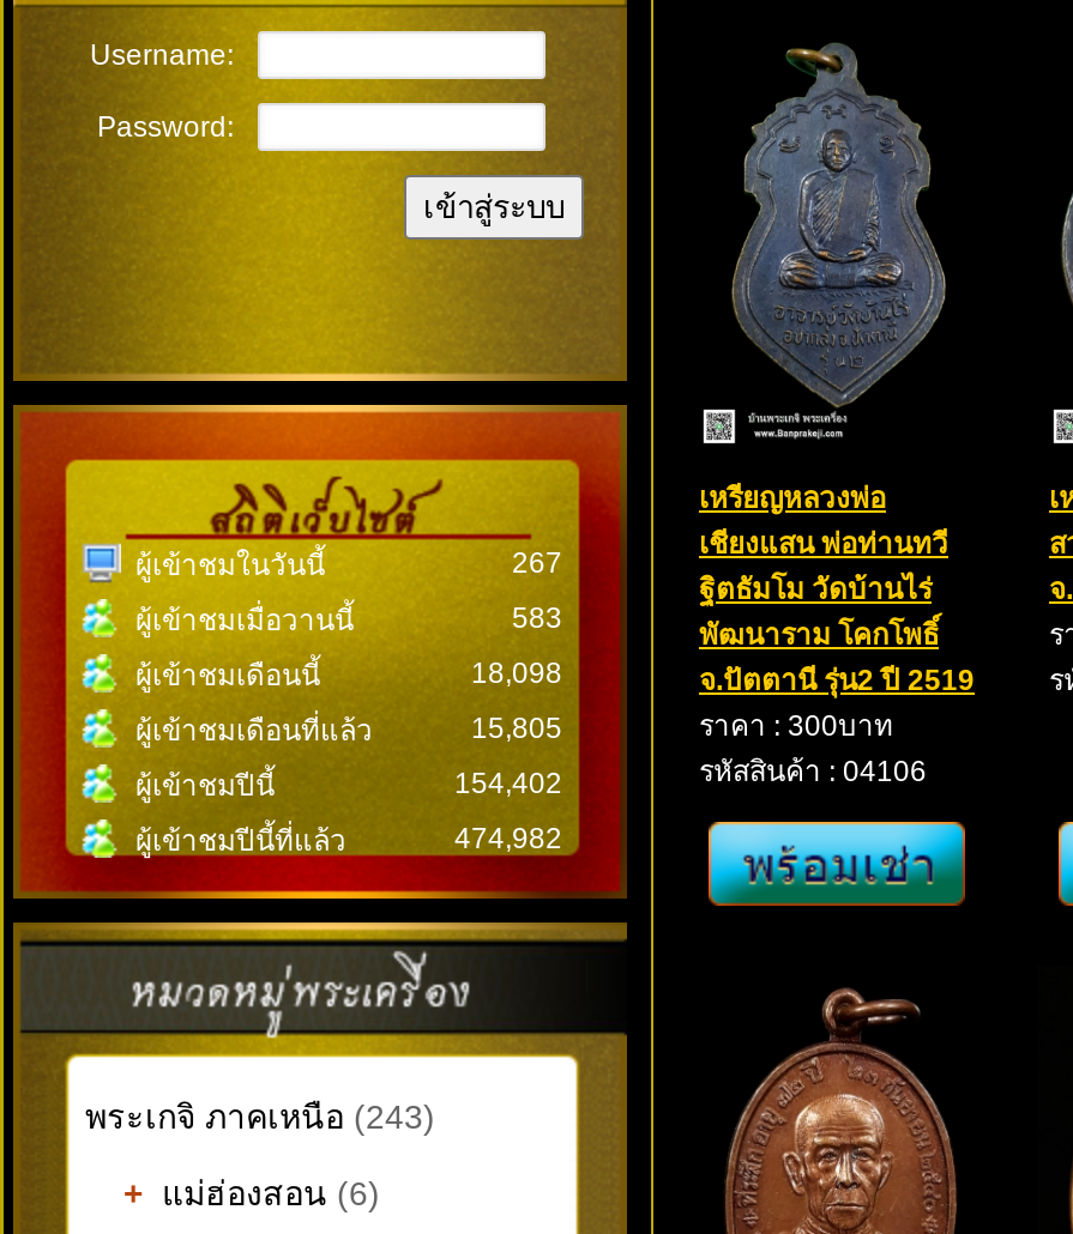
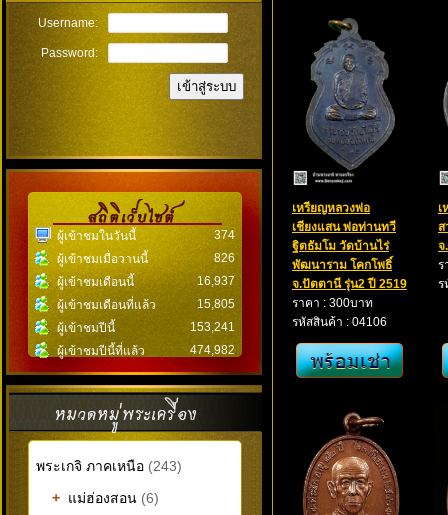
- 267
+ 374

- 583
+ 826

- 18,098
+ 16,937

- 154,402
+ 153,241
